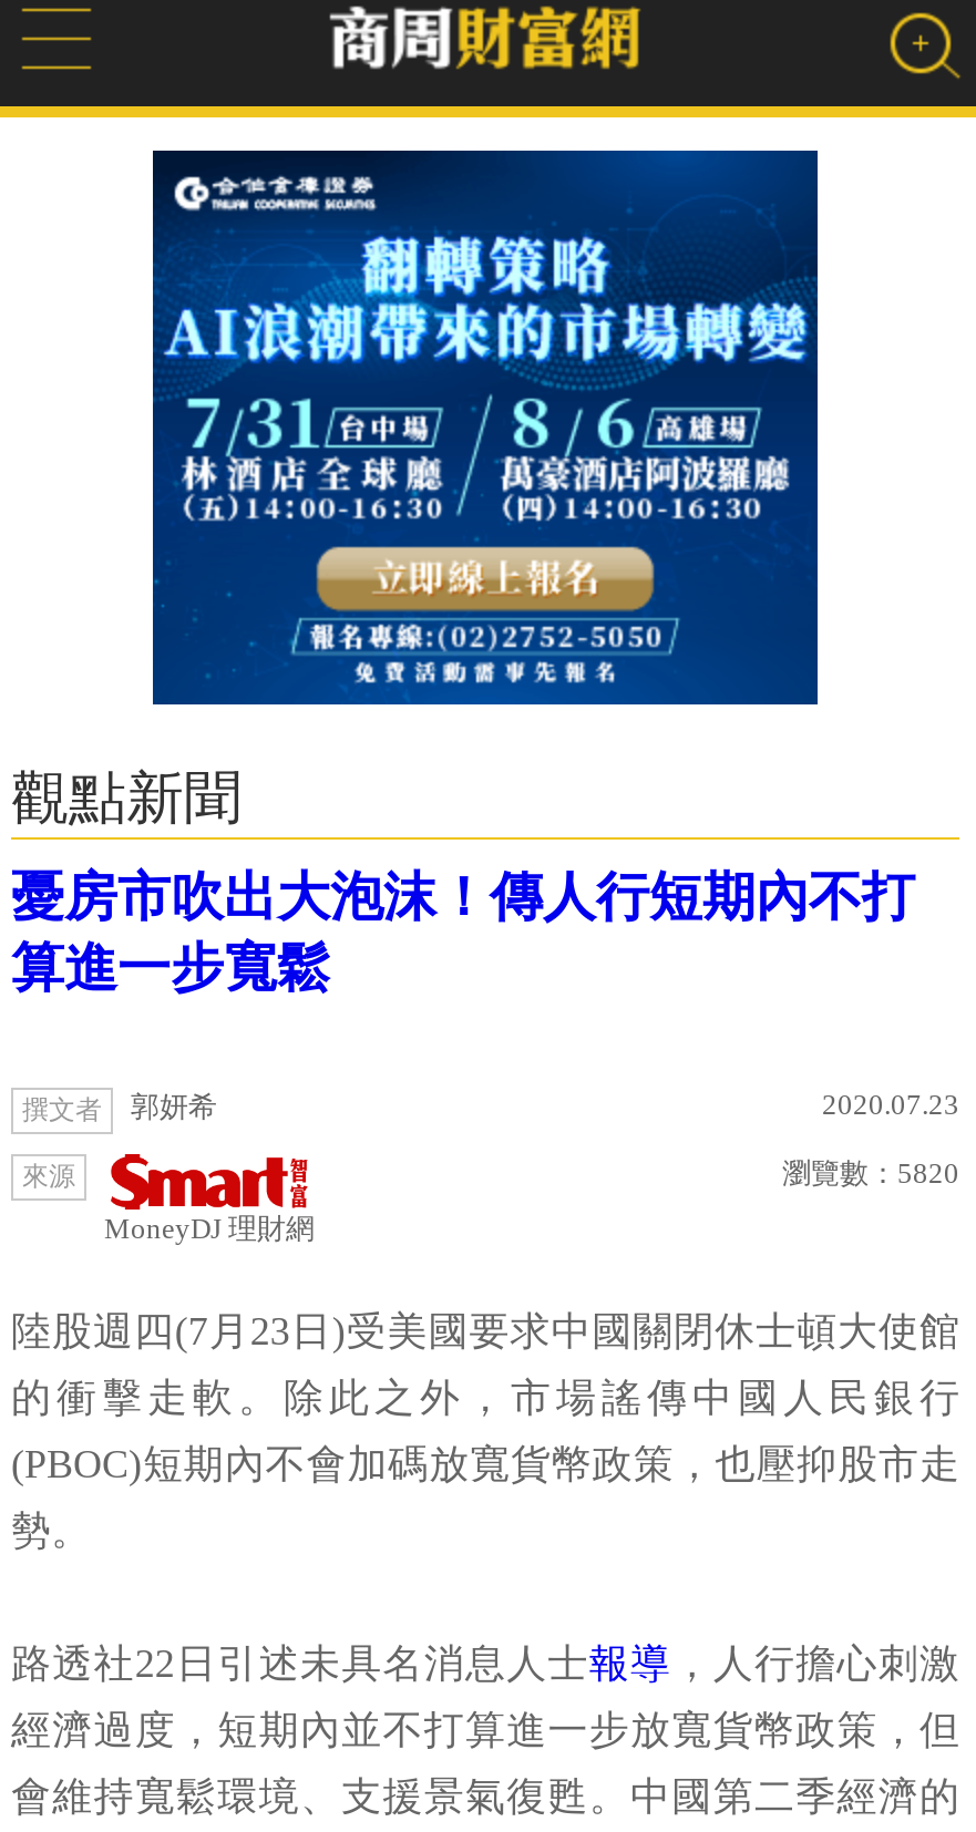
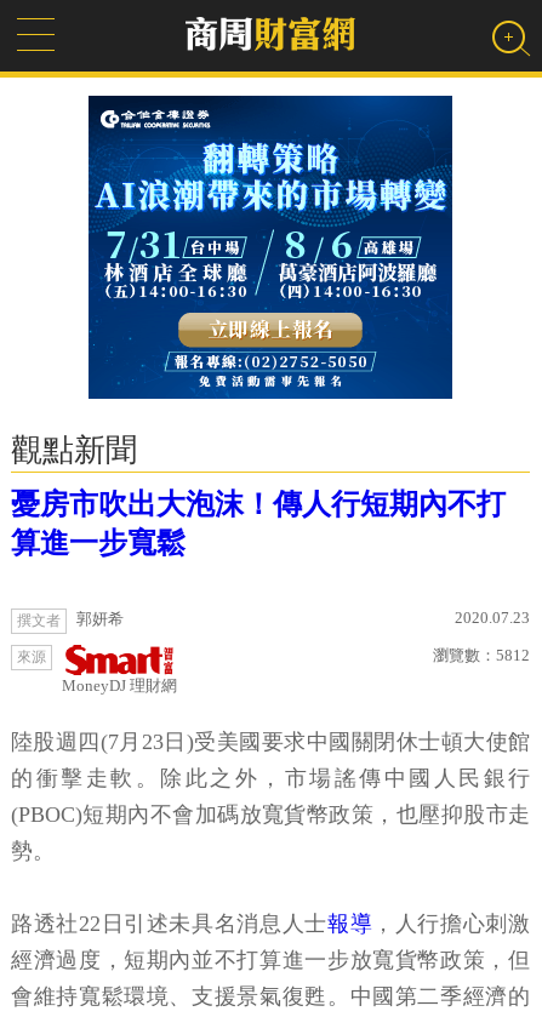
- 瀏覽數：5820
+ 瀏覽數：5812
